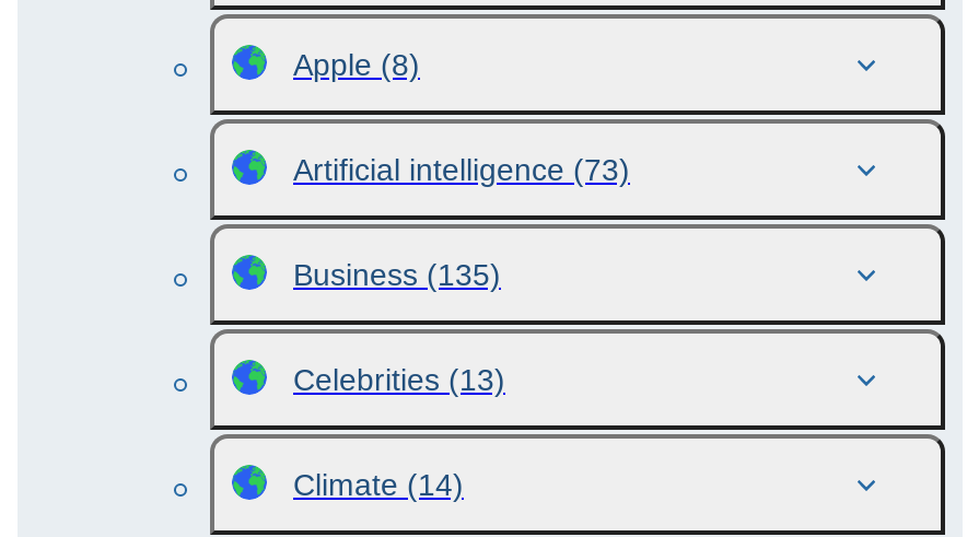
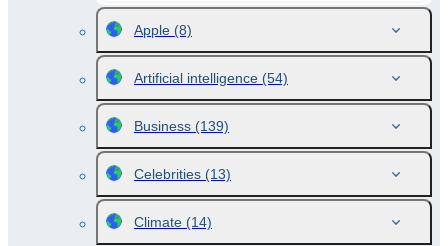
- Artificial intelligence (73)
+ Artificial intelligence (54)

- Business (135)
+ Business (139)
